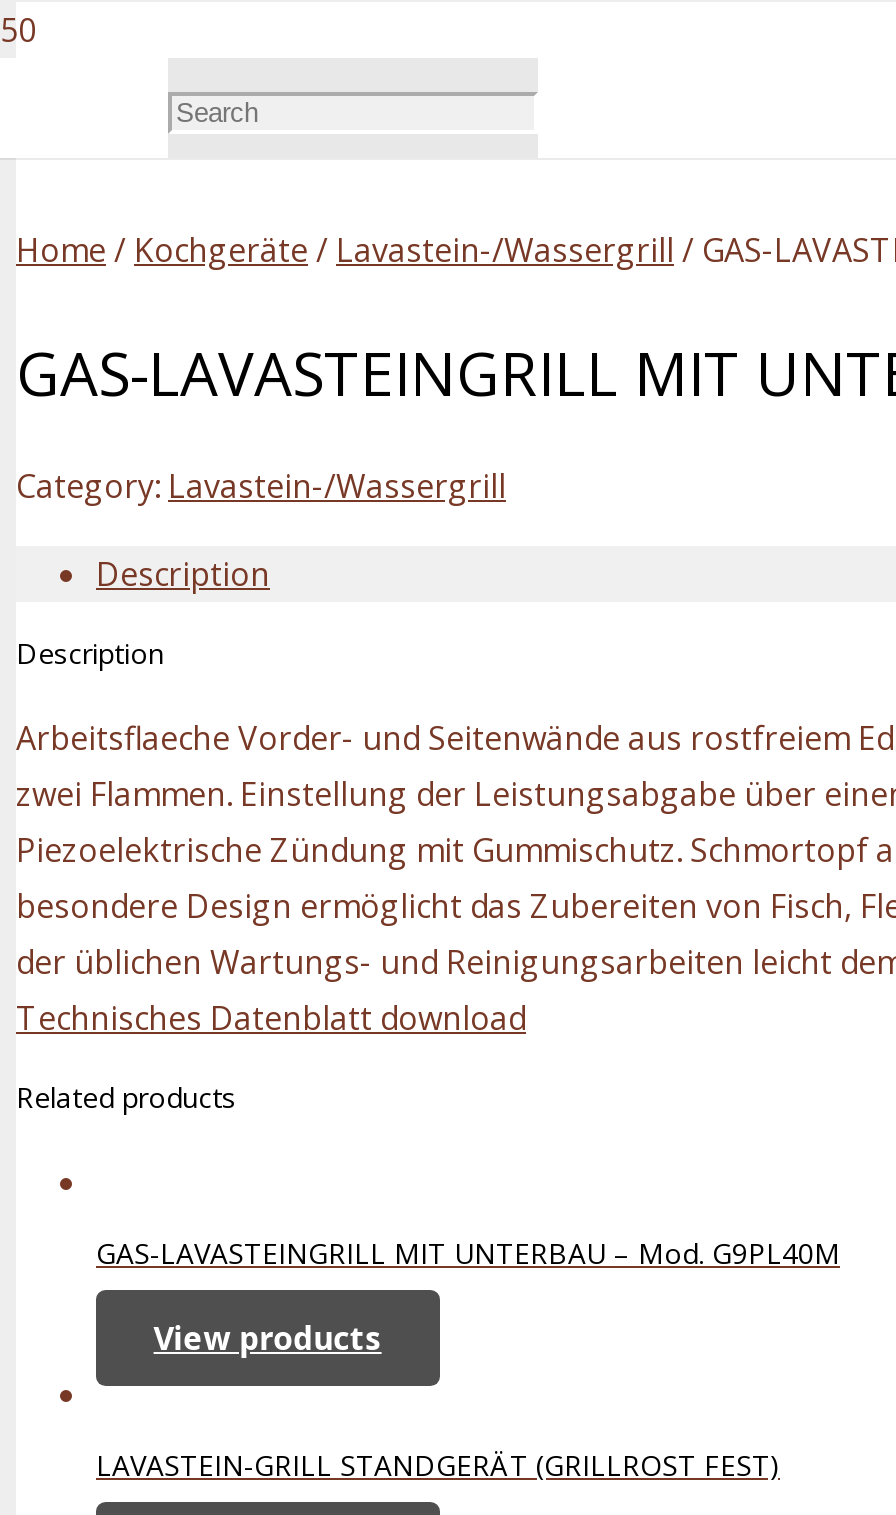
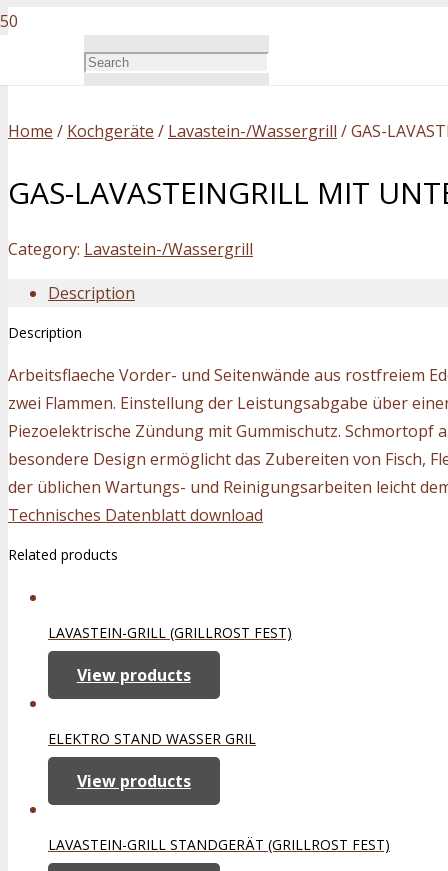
- GAS-LAVASTEINGRILL MIT UNTERBAU – Mod. G9PL40M
+ LAVASTEIN-GRILL (GRILLROST FEST)
+ View products
+ ELEKTRO STAND WASSER GRIL
